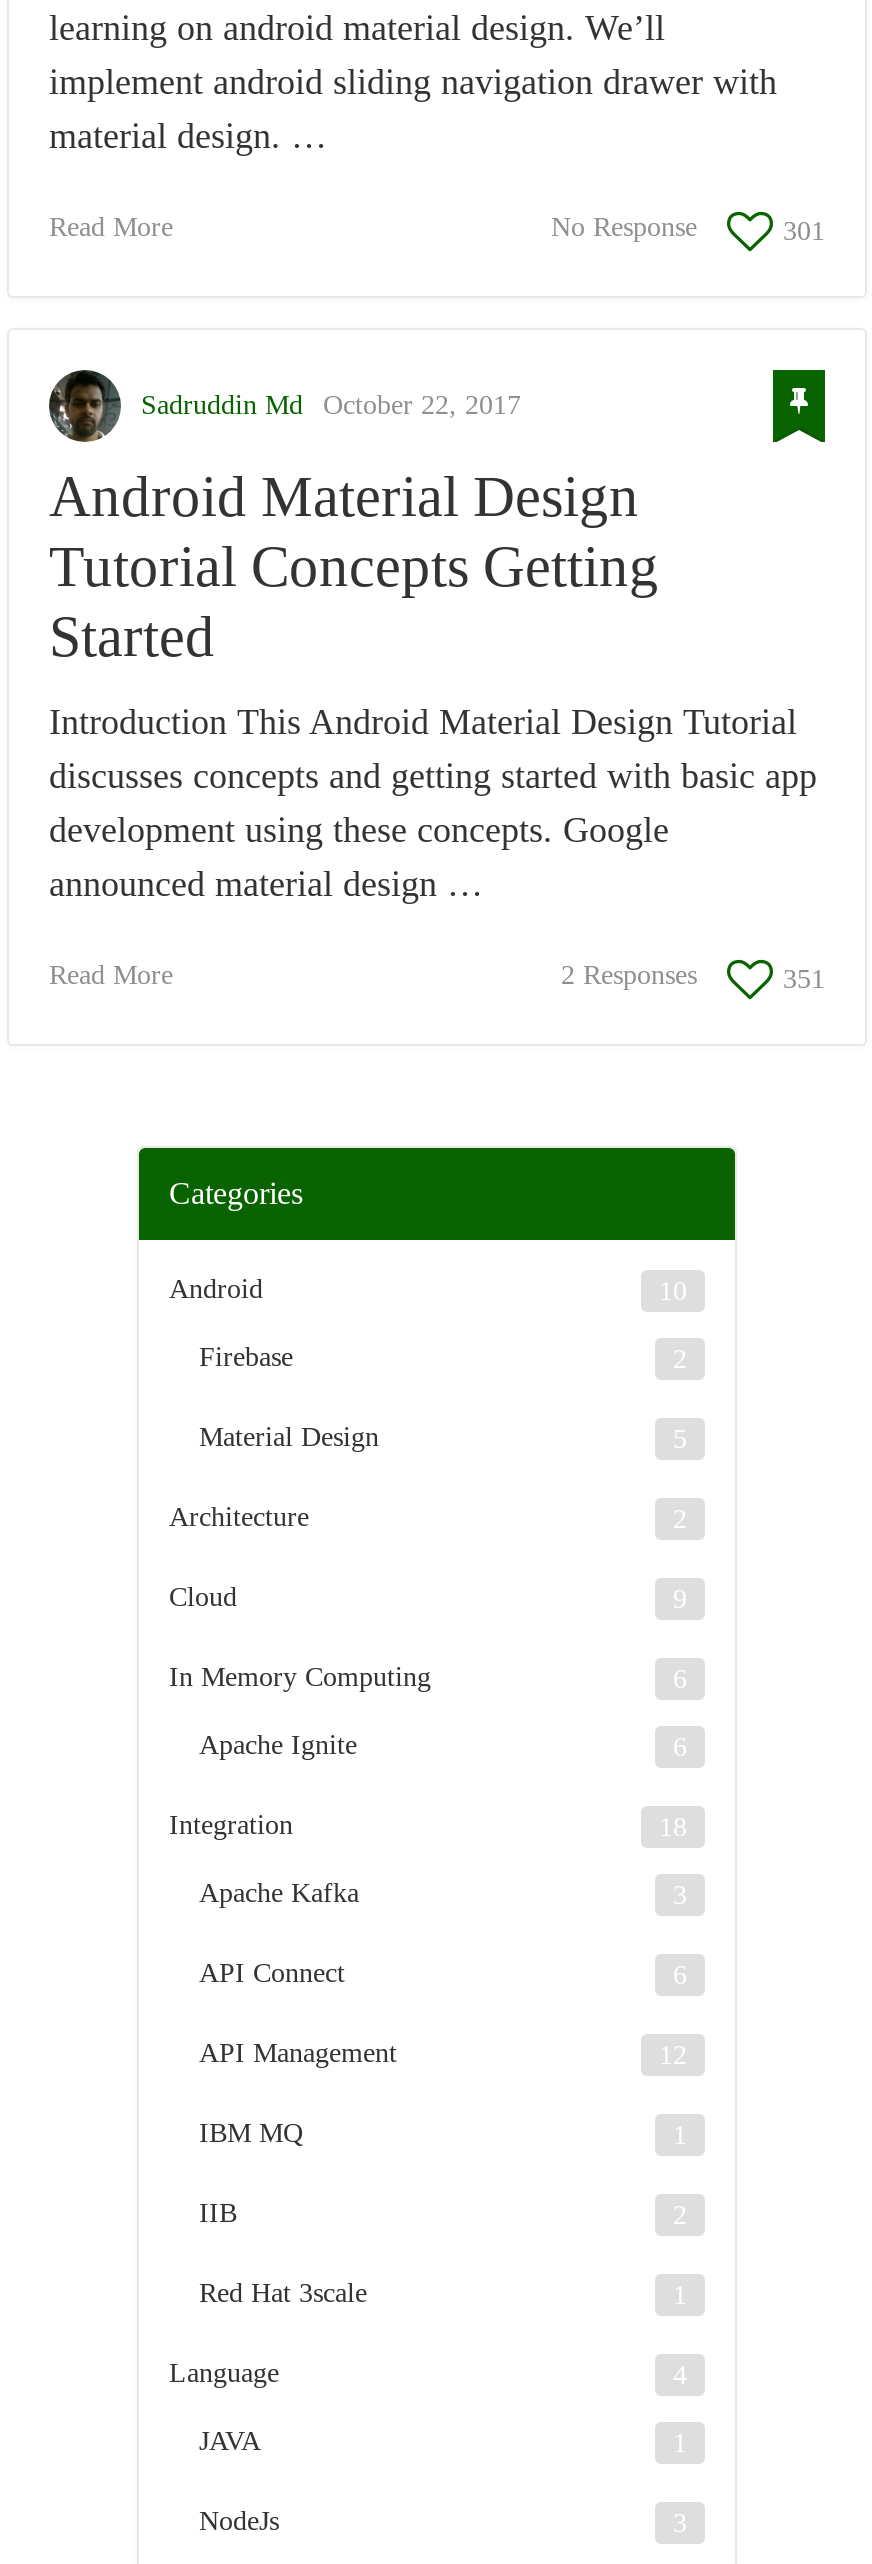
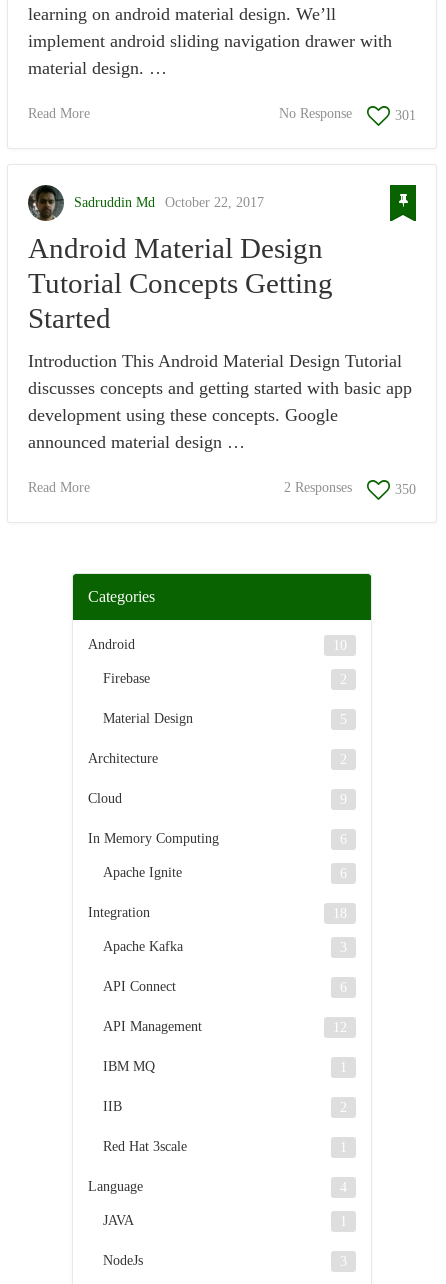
- 351
+ 350
